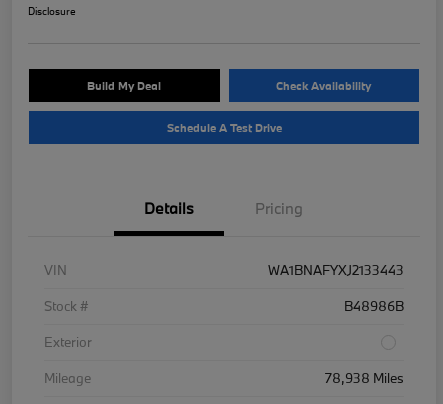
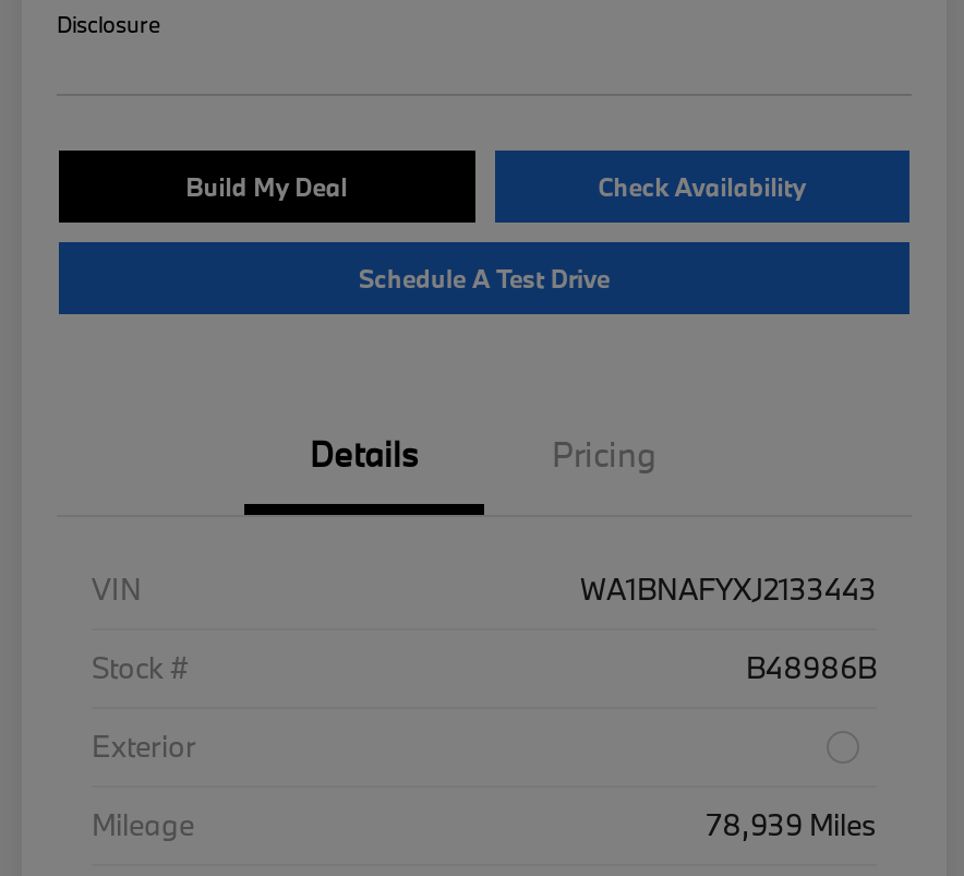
- 78,938 Miles
+ 78,939 Miles
